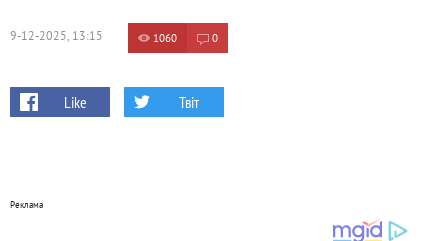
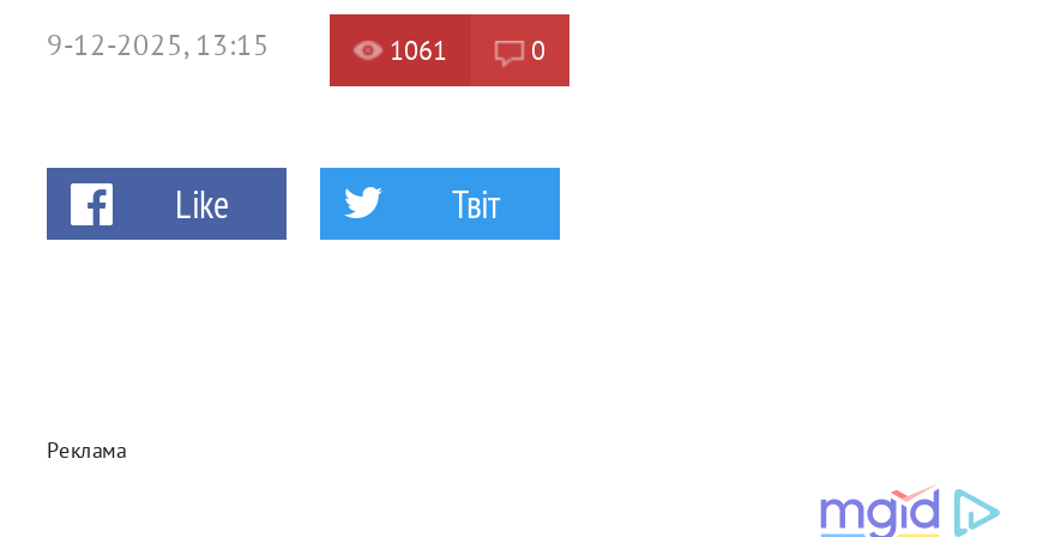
- 1060
+ 1061
